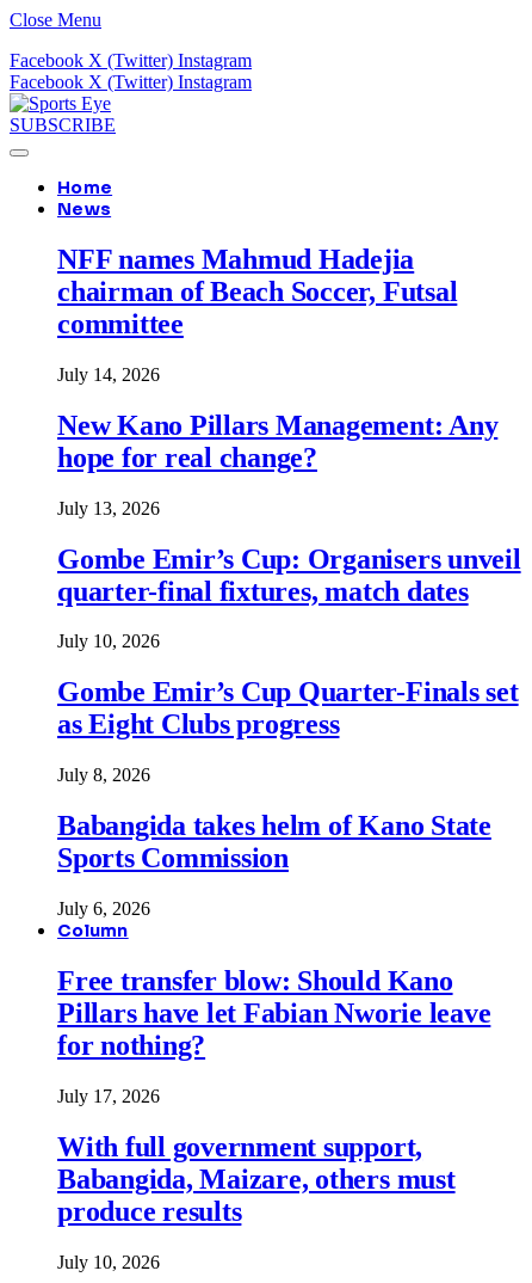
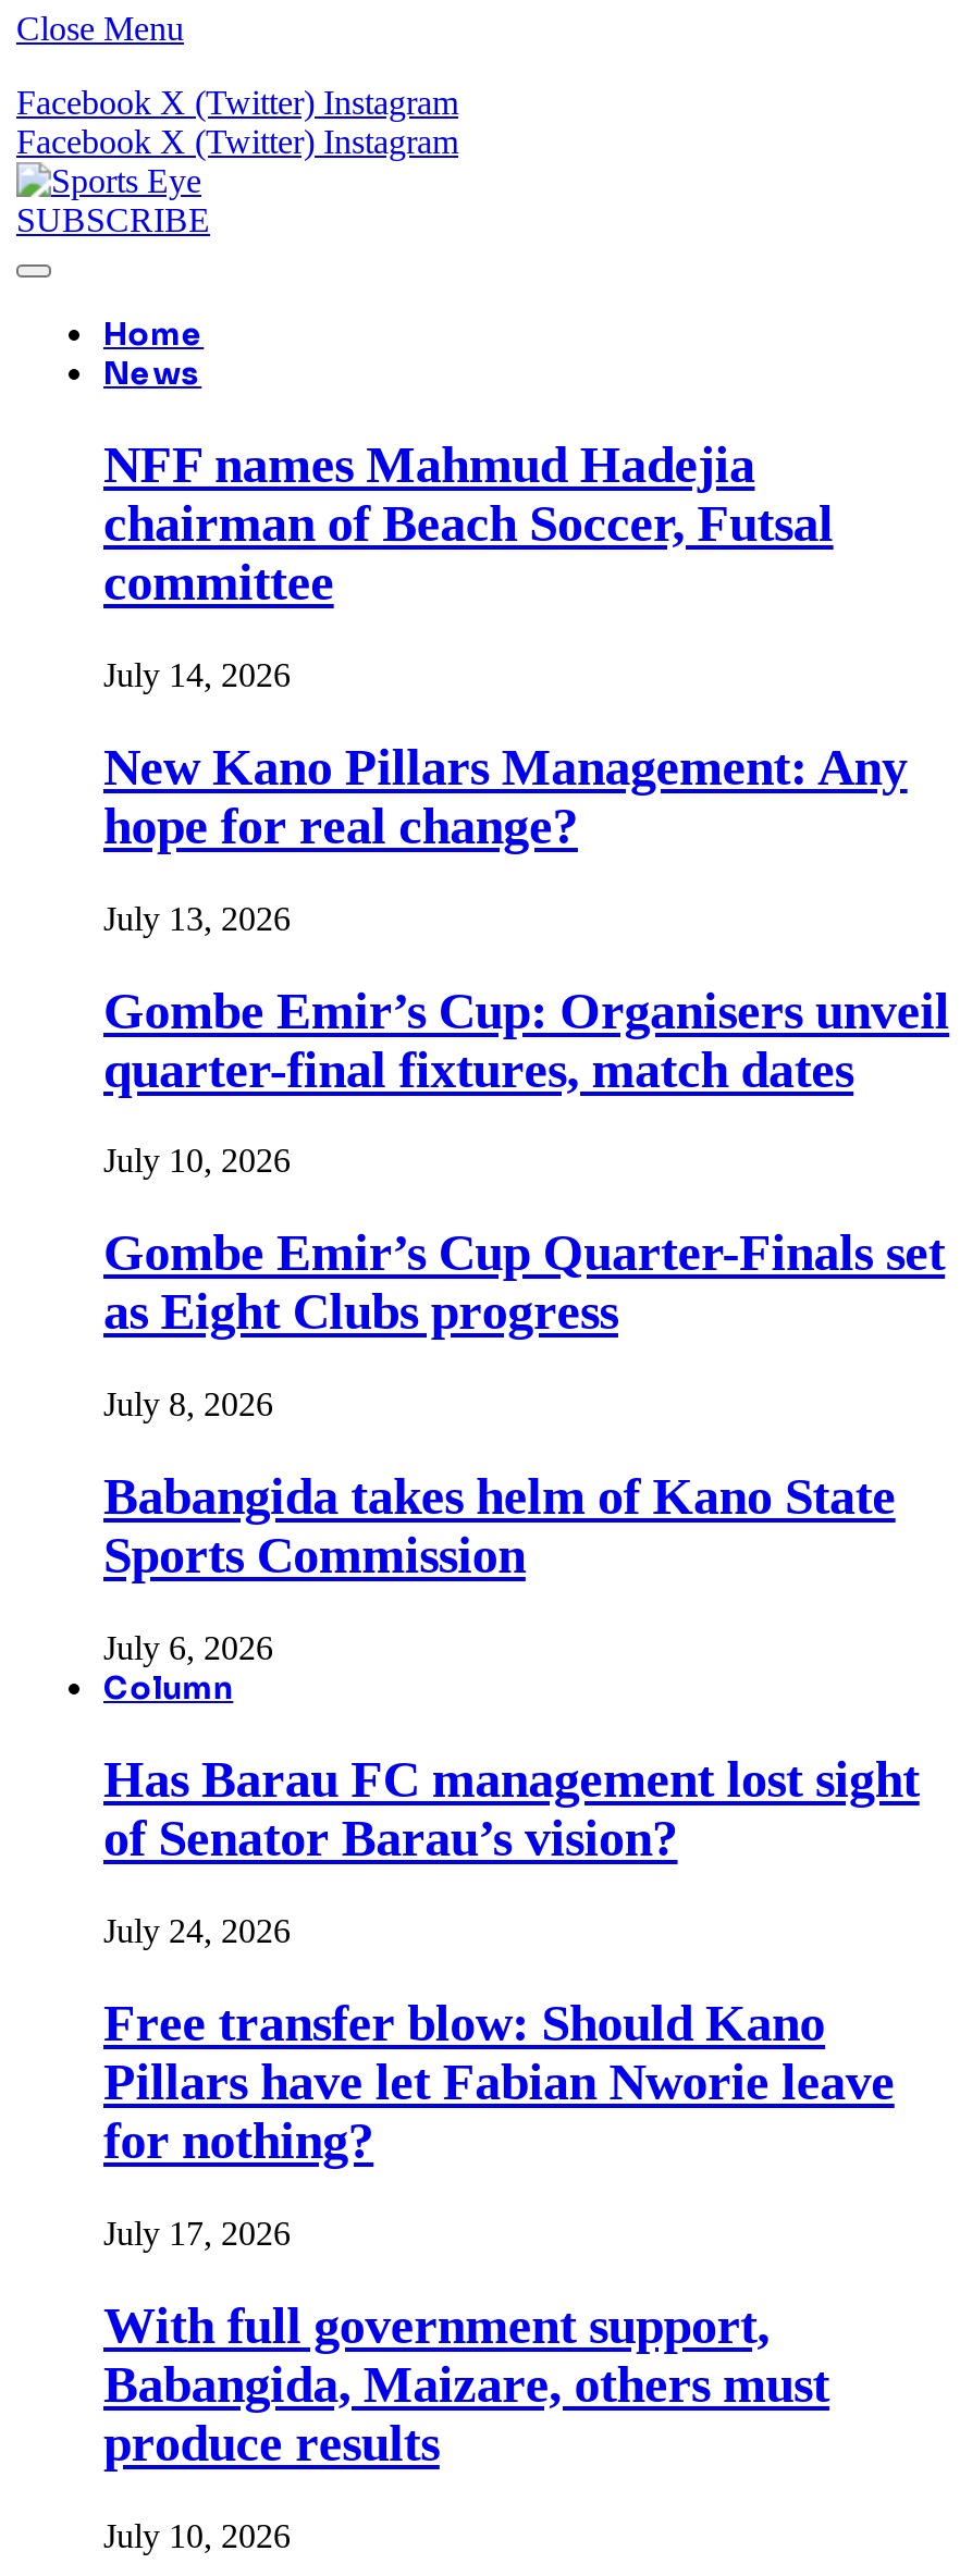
+ Has Barau FC management lost sight
+ of Senator Barau’s vision?
+ July 24, 2026
